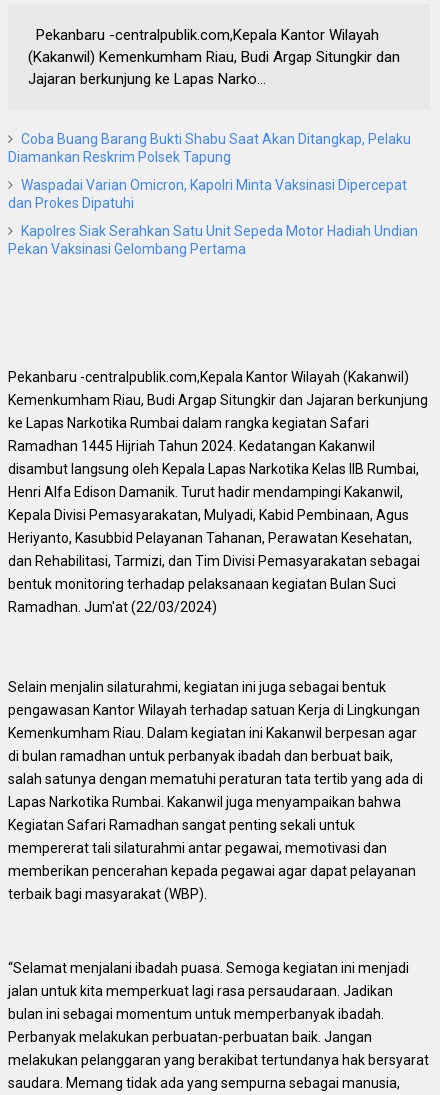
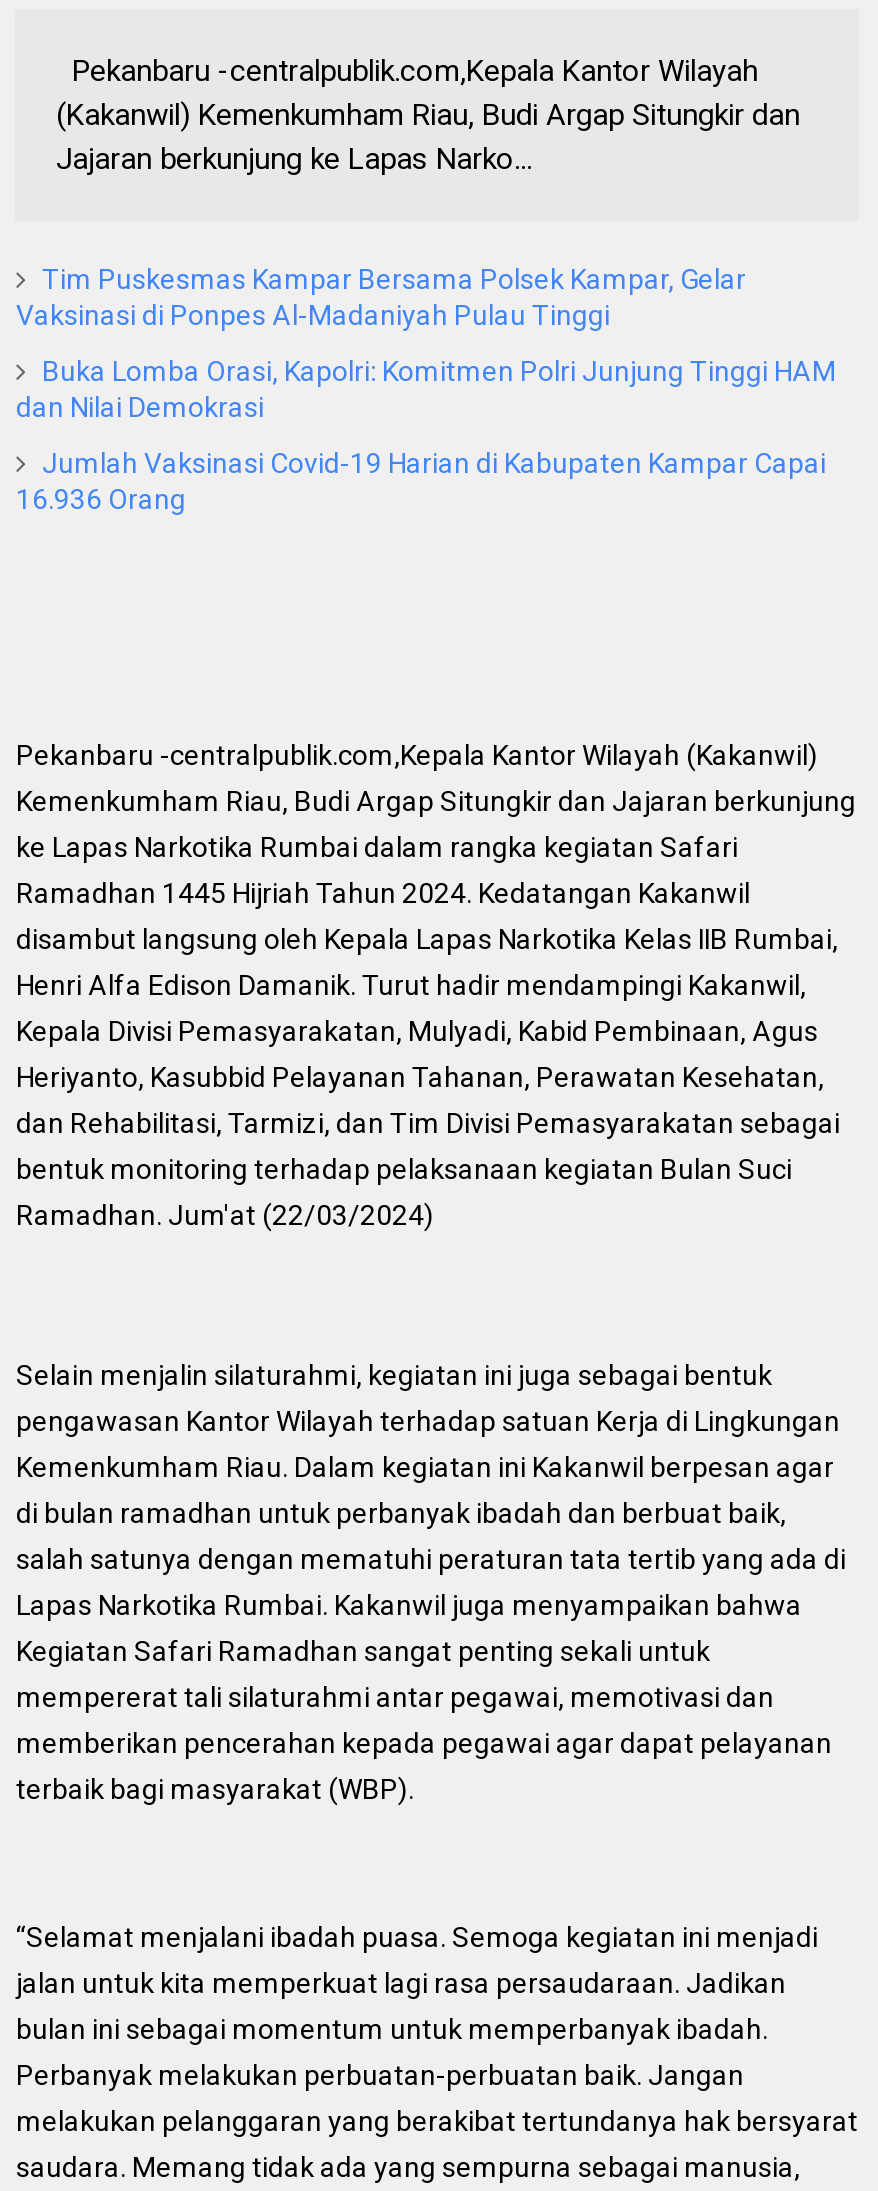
- Coba Buang Barang Bukti Shabu Saat Akan Ditangkap, Pelaku
- Diamankan Reskrim Polsek Tapung
+ Tim Puskesmas Kampar Bersama Polsek Kampar, Gelar
+ Vaksinasi di Ponpes Al-Madaniyah Pulau Tinggi

- Waspadai Varian Omicron, Kapolri Minta Vaksinasi Dipercepat
- dan Prokes Dipatuhi
+ Buka Lomba Orasi, Kapolri: Komitmen Polri Junjung Tinggi HAM
+ dan Nilai Demokrasi

- Kapolres Siak Serahkan Satu Unit Sepeda Motor Hadiah Undian
- Pekan Vaksinasi Gelombang Pertama
+ Jumlah Vaksinasi Covid-19 Harian di Kabupaten Kampar Capai
+ 16.936 Orang
